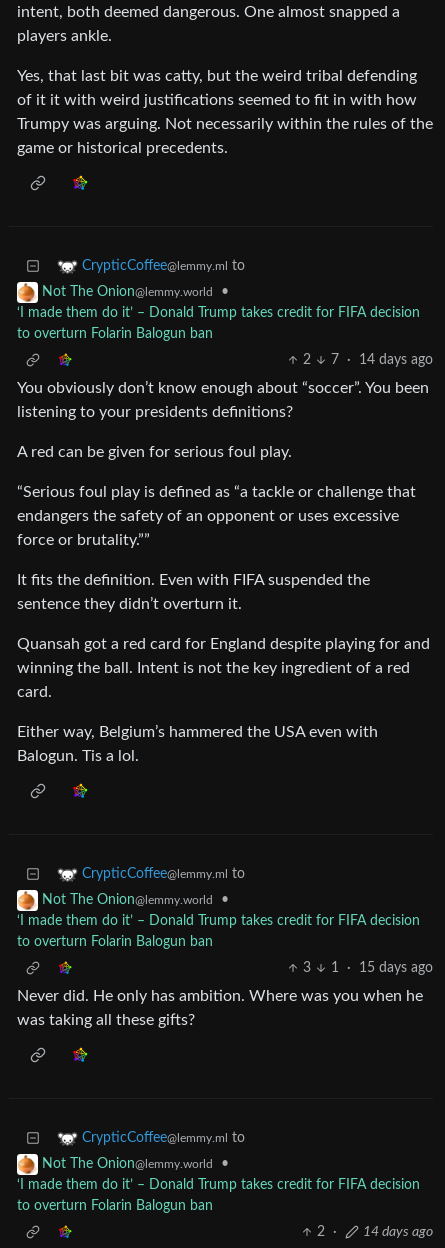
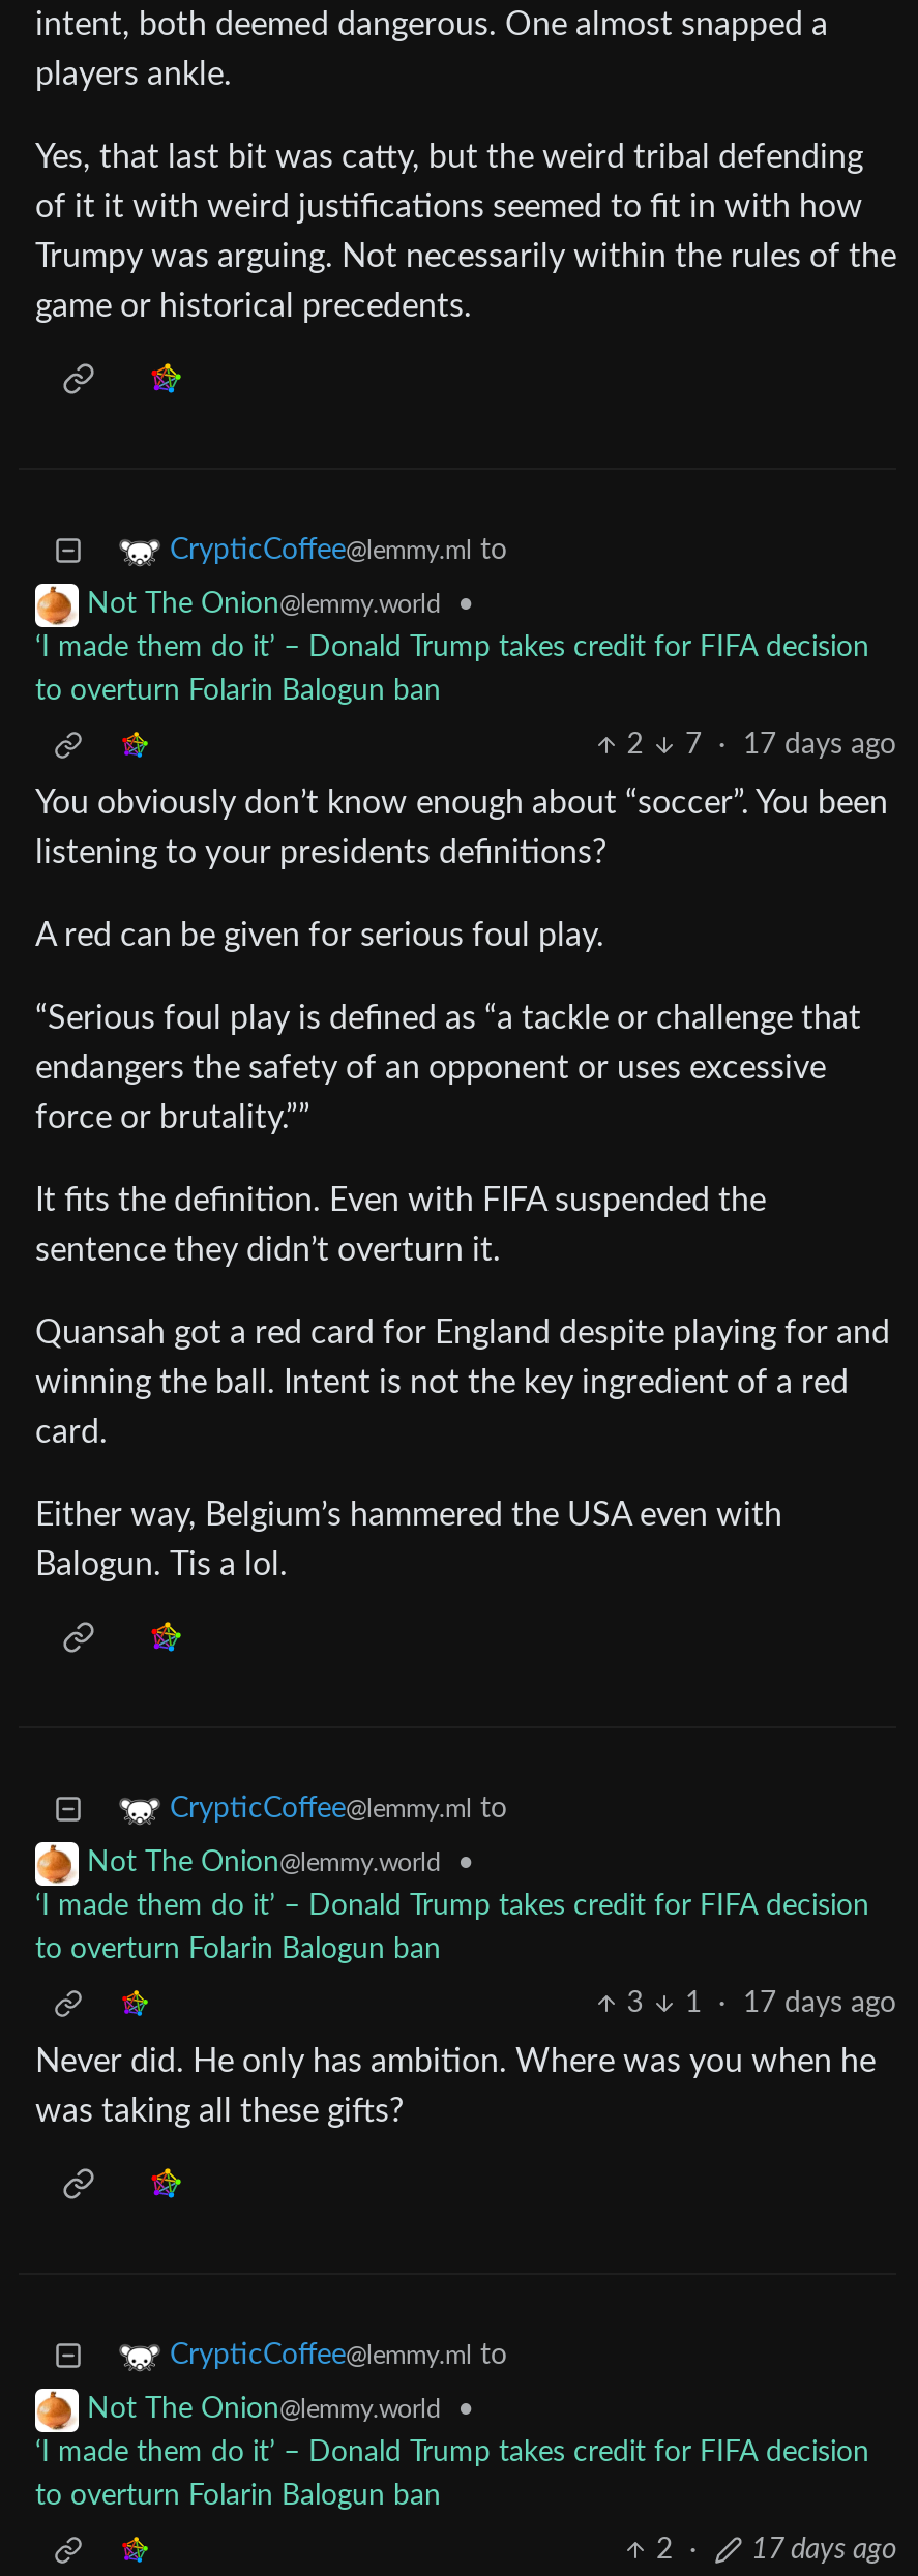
- 2 7 · 14 days ago
+ 2 7 · 17 days ago

- 3 1 · 15 days ago
+ 3 1 · 17 days ago

- 2 · 14 days ago
+ 2 · 17 days ago
